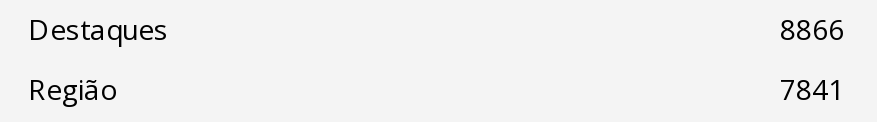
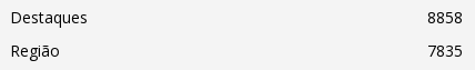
- 8866
+ 8858

- 7841
+ 7835
